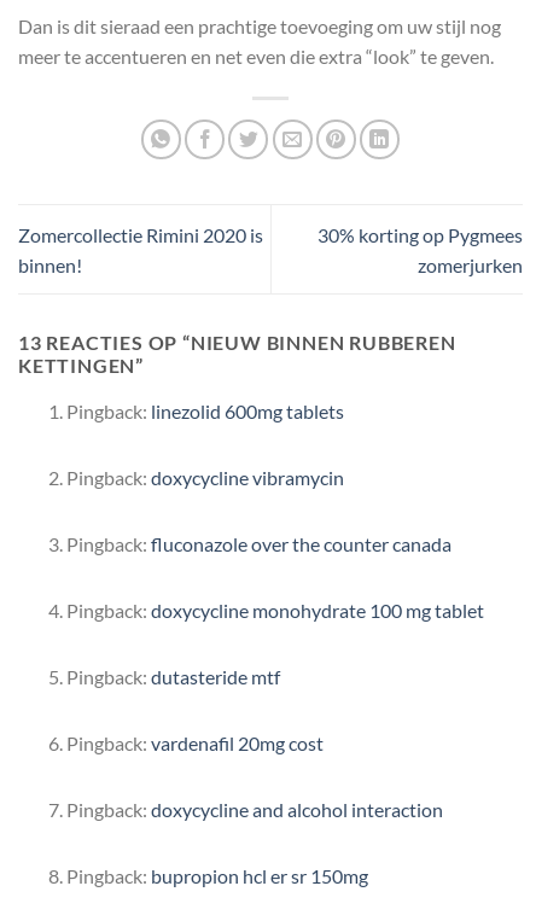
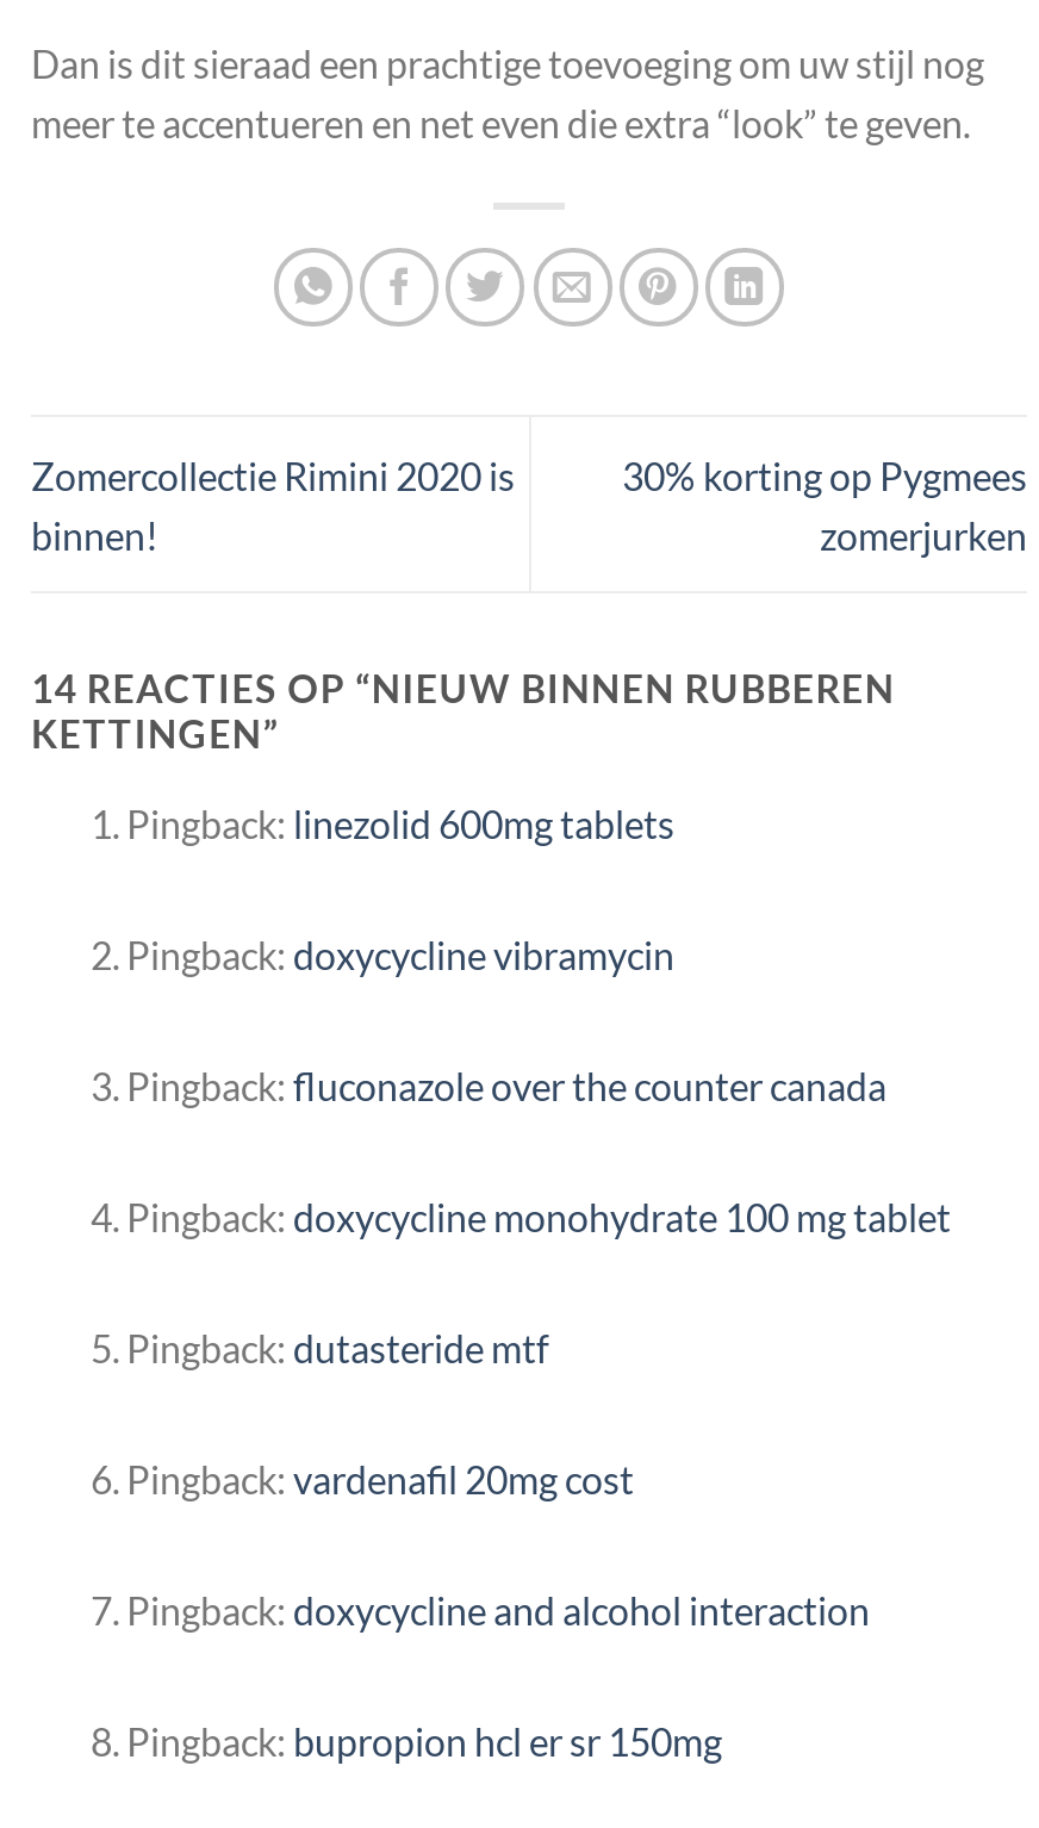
- 13 REACTIES OP “NIEUW BINNEN RUBBEREN
+ 14 REACTIES OP “NIEUW BINNEN RUBBEREN
